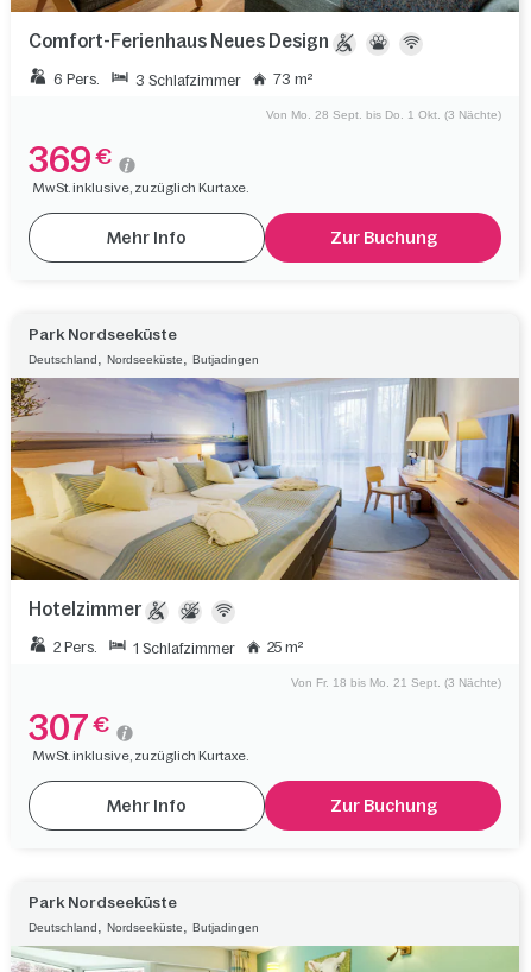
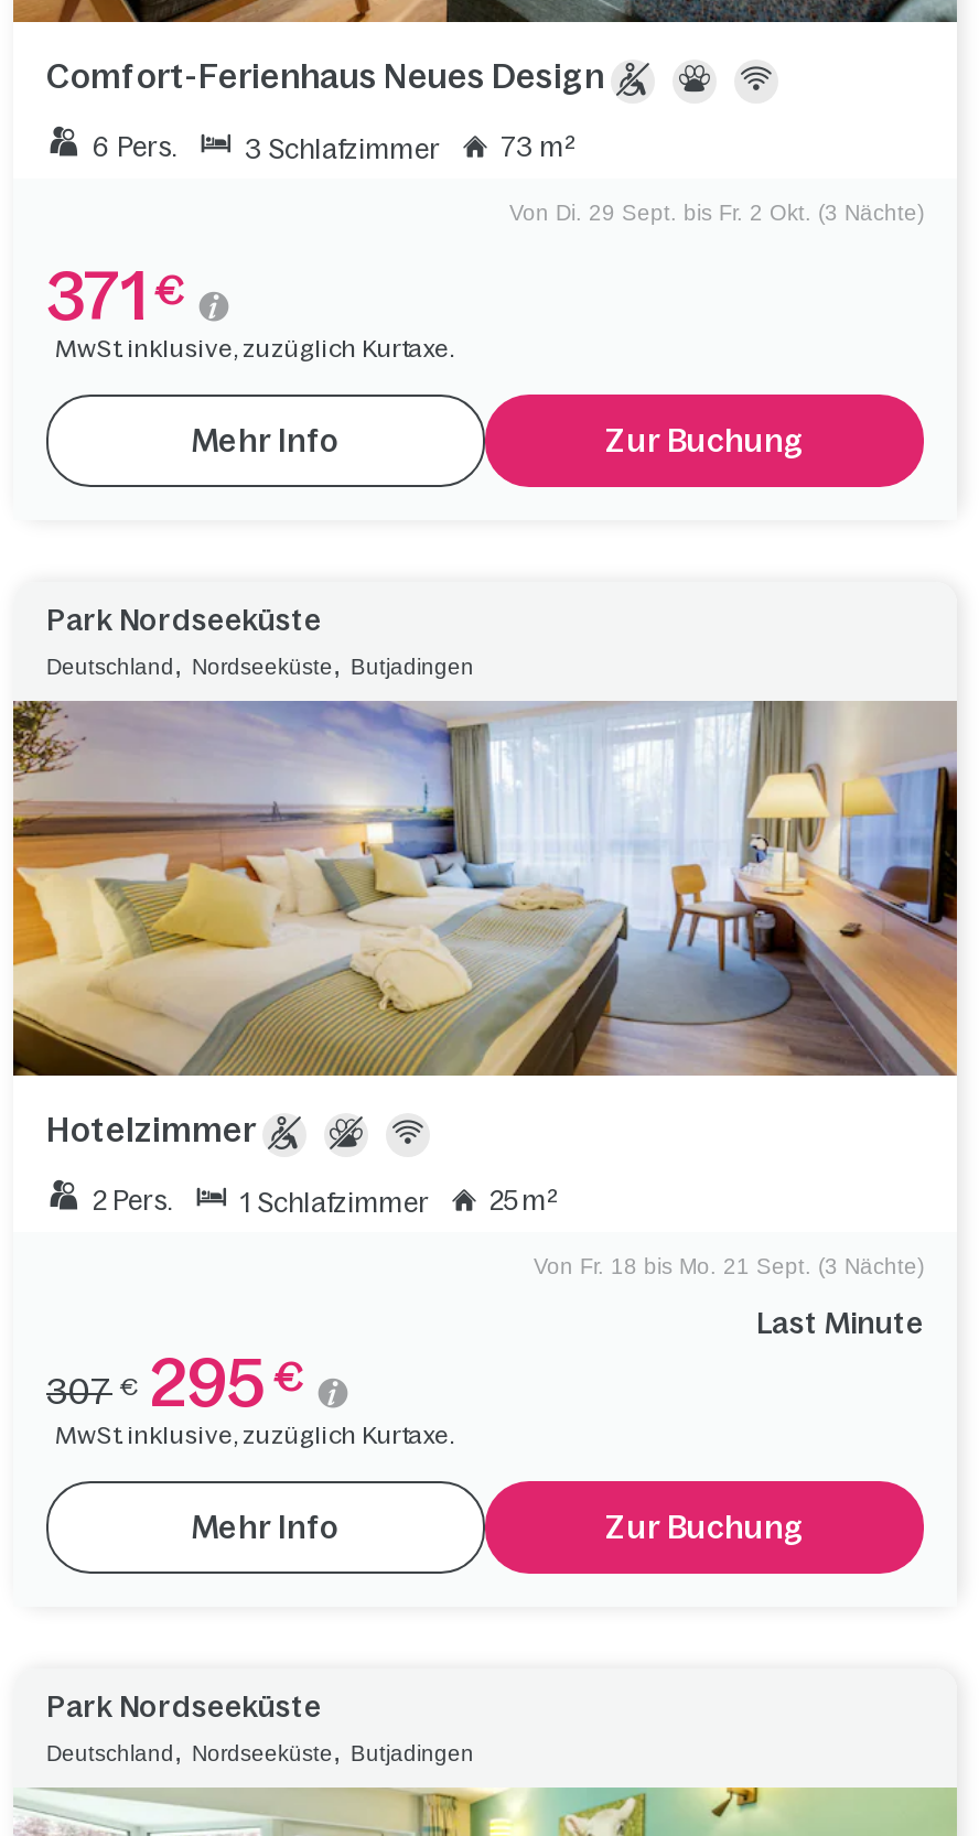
- Von Mo. 28 Sept. bis Do. 1 Okt. (3 Nächte)
+ Von Di. 29 Sept. bis Fr. 2 Okt. (3 Nächte)

- 369 €
+ 371 €

+ Last Minute

- 307 €
+ 307 € 295 €
